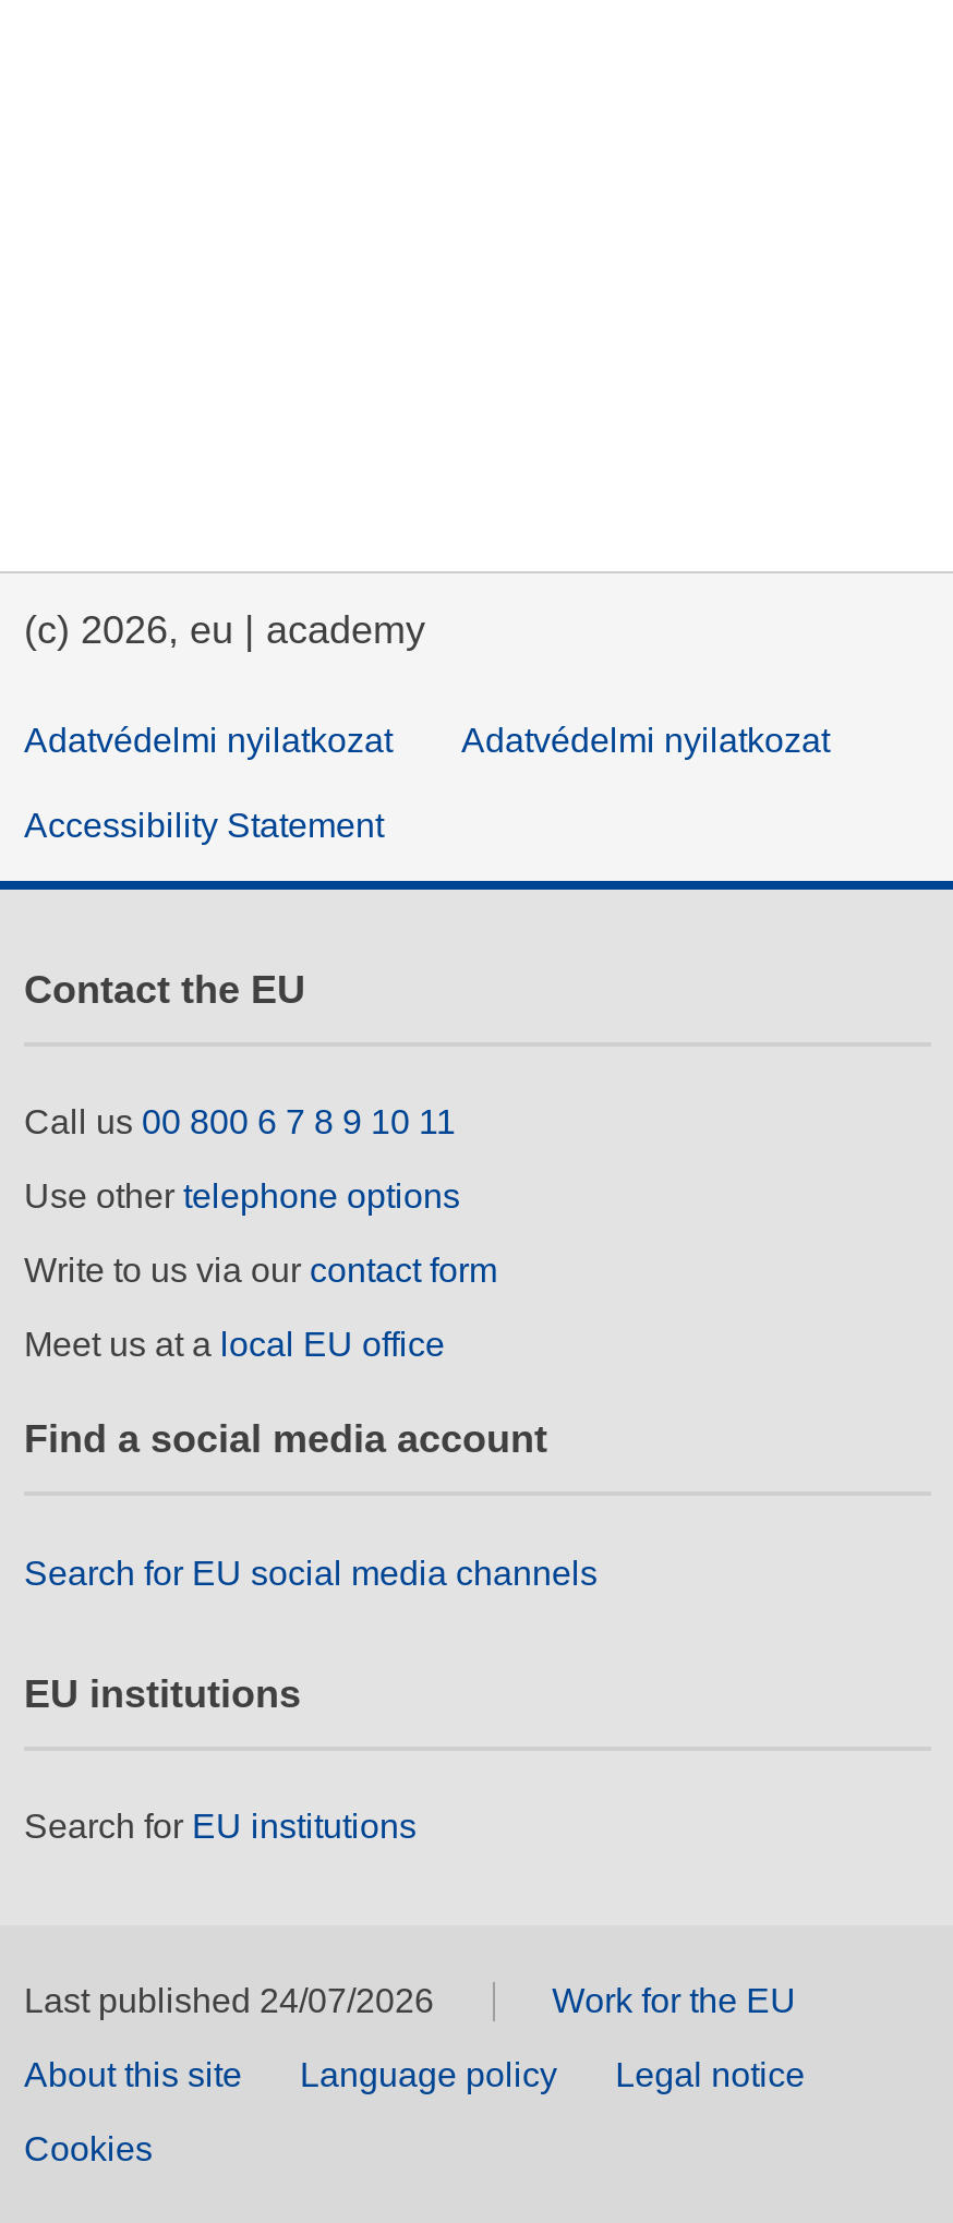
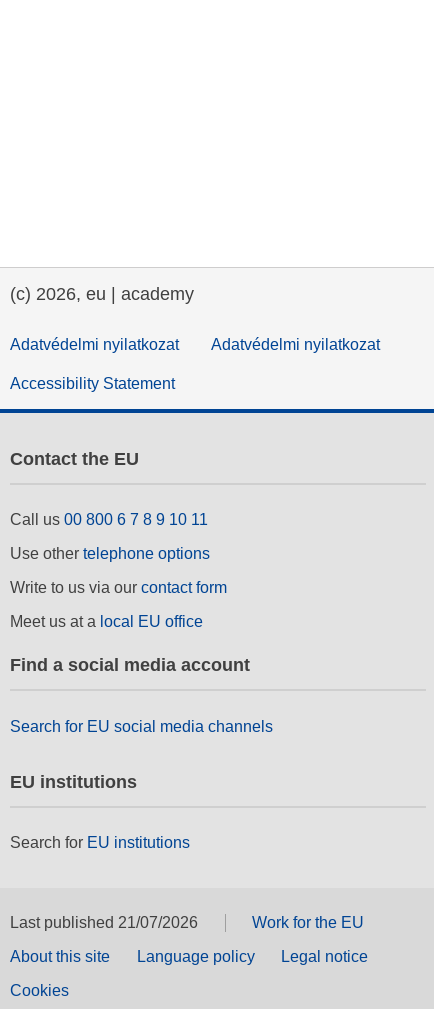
- Last published 24/07/2026
+ Last published 21/07/2026
